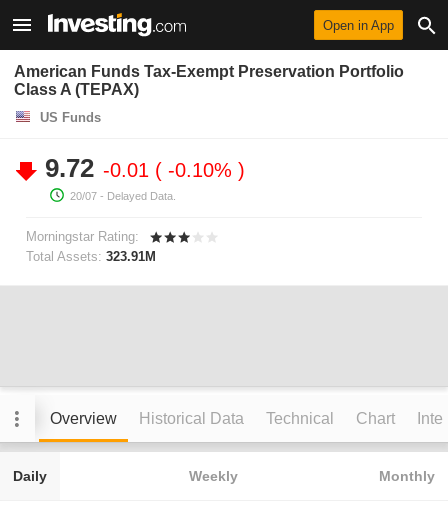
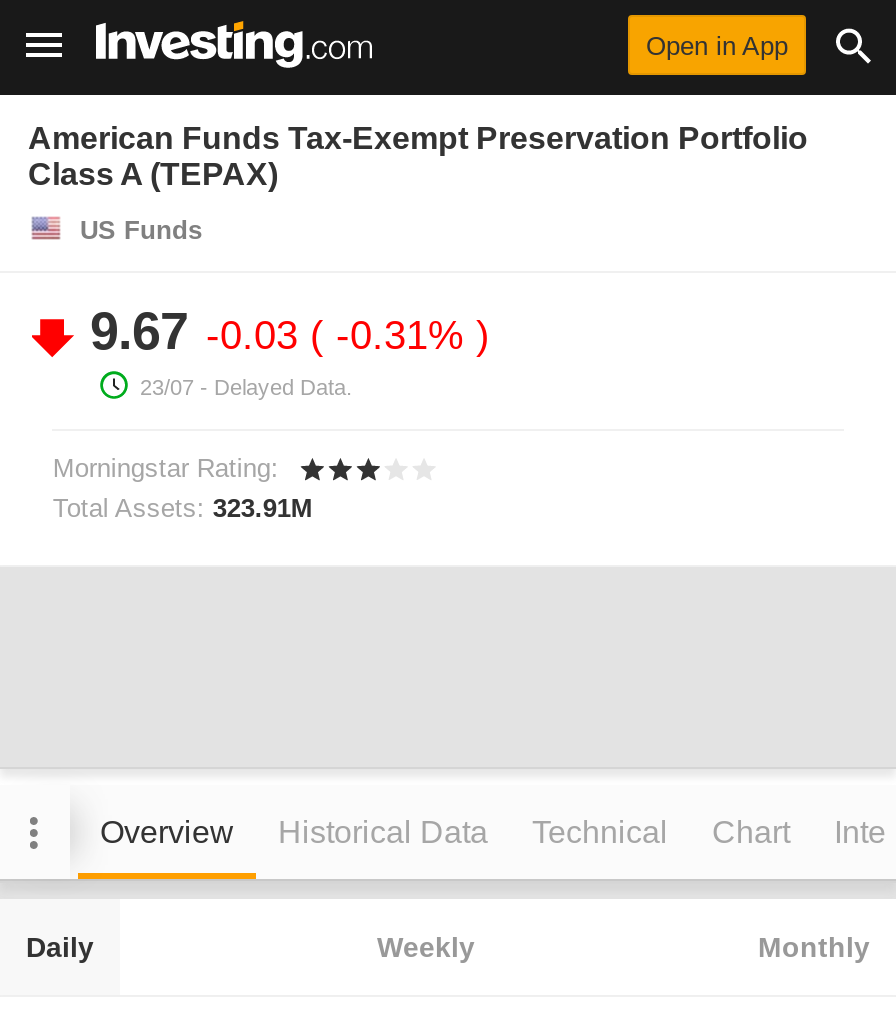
- 9.72 -0.01 -0.10%
+ 9.67 -0.03 -0.31%

- 20/07 - Delayed Data.
+ 23/07 - Delayed Data.
